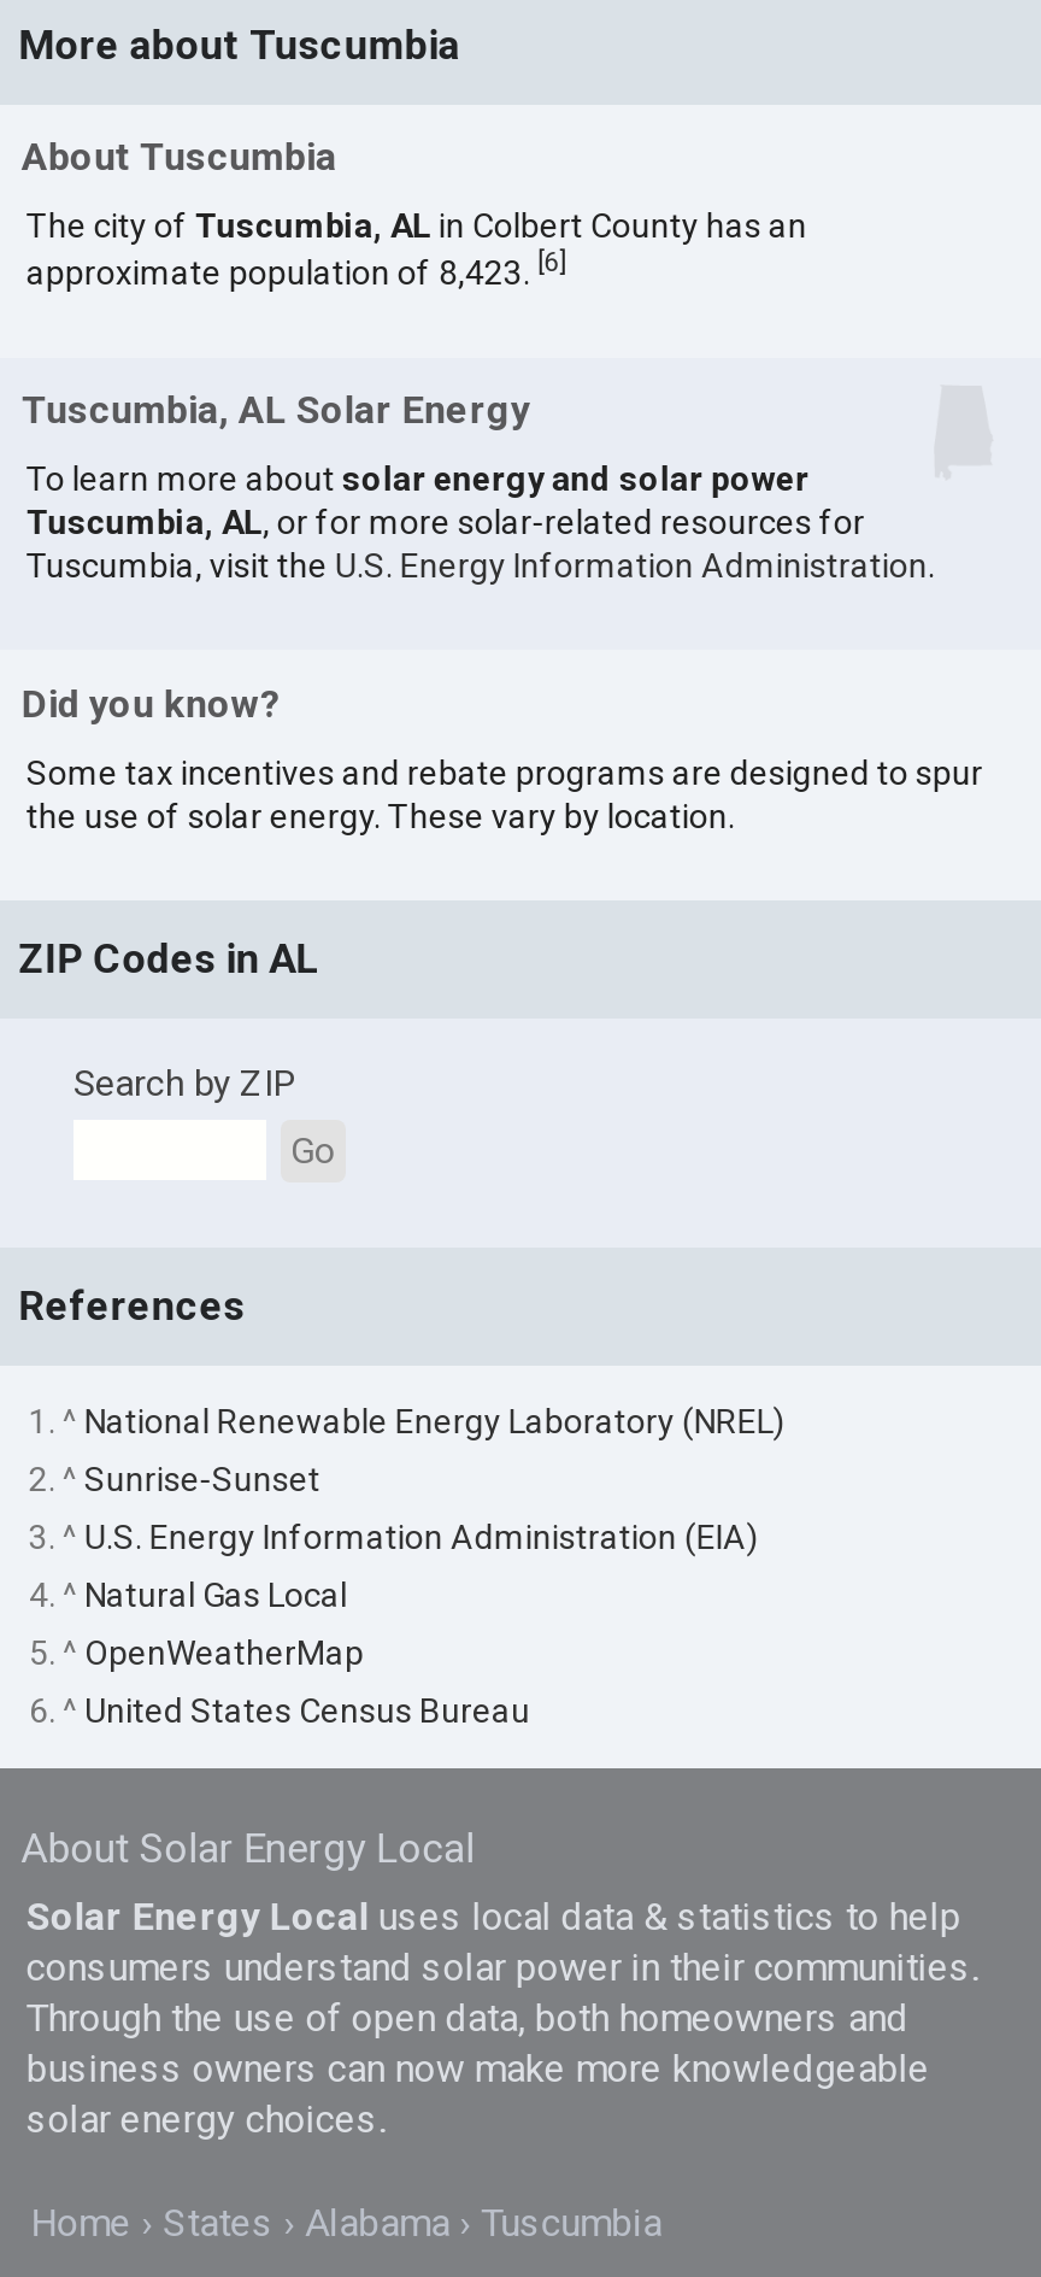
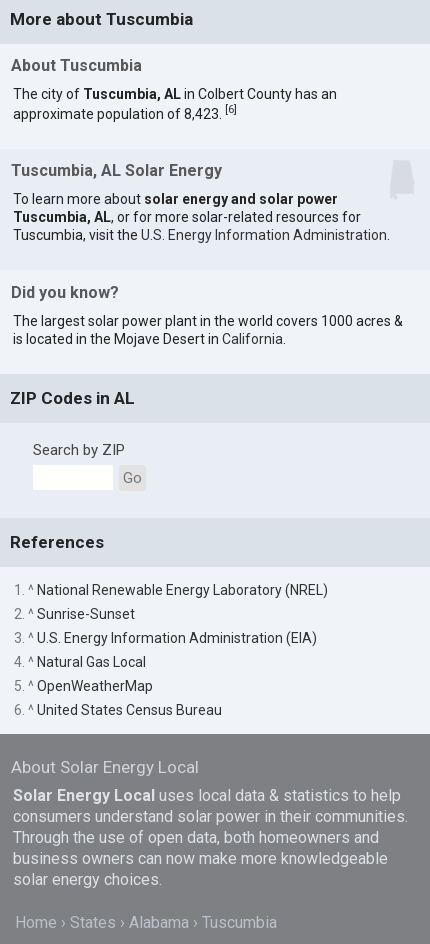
- Some tax incentives and rebate programs are designed to spur
- the use of solar energy. These vary by location.
+ The largest solar power plant in the world covers 1000 acres &
+ is located in the Mojave Desert in California.
